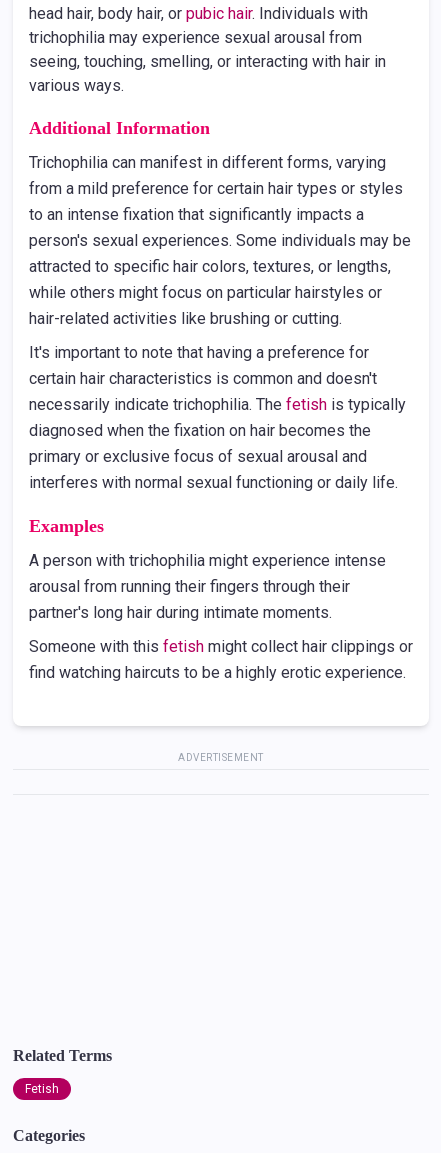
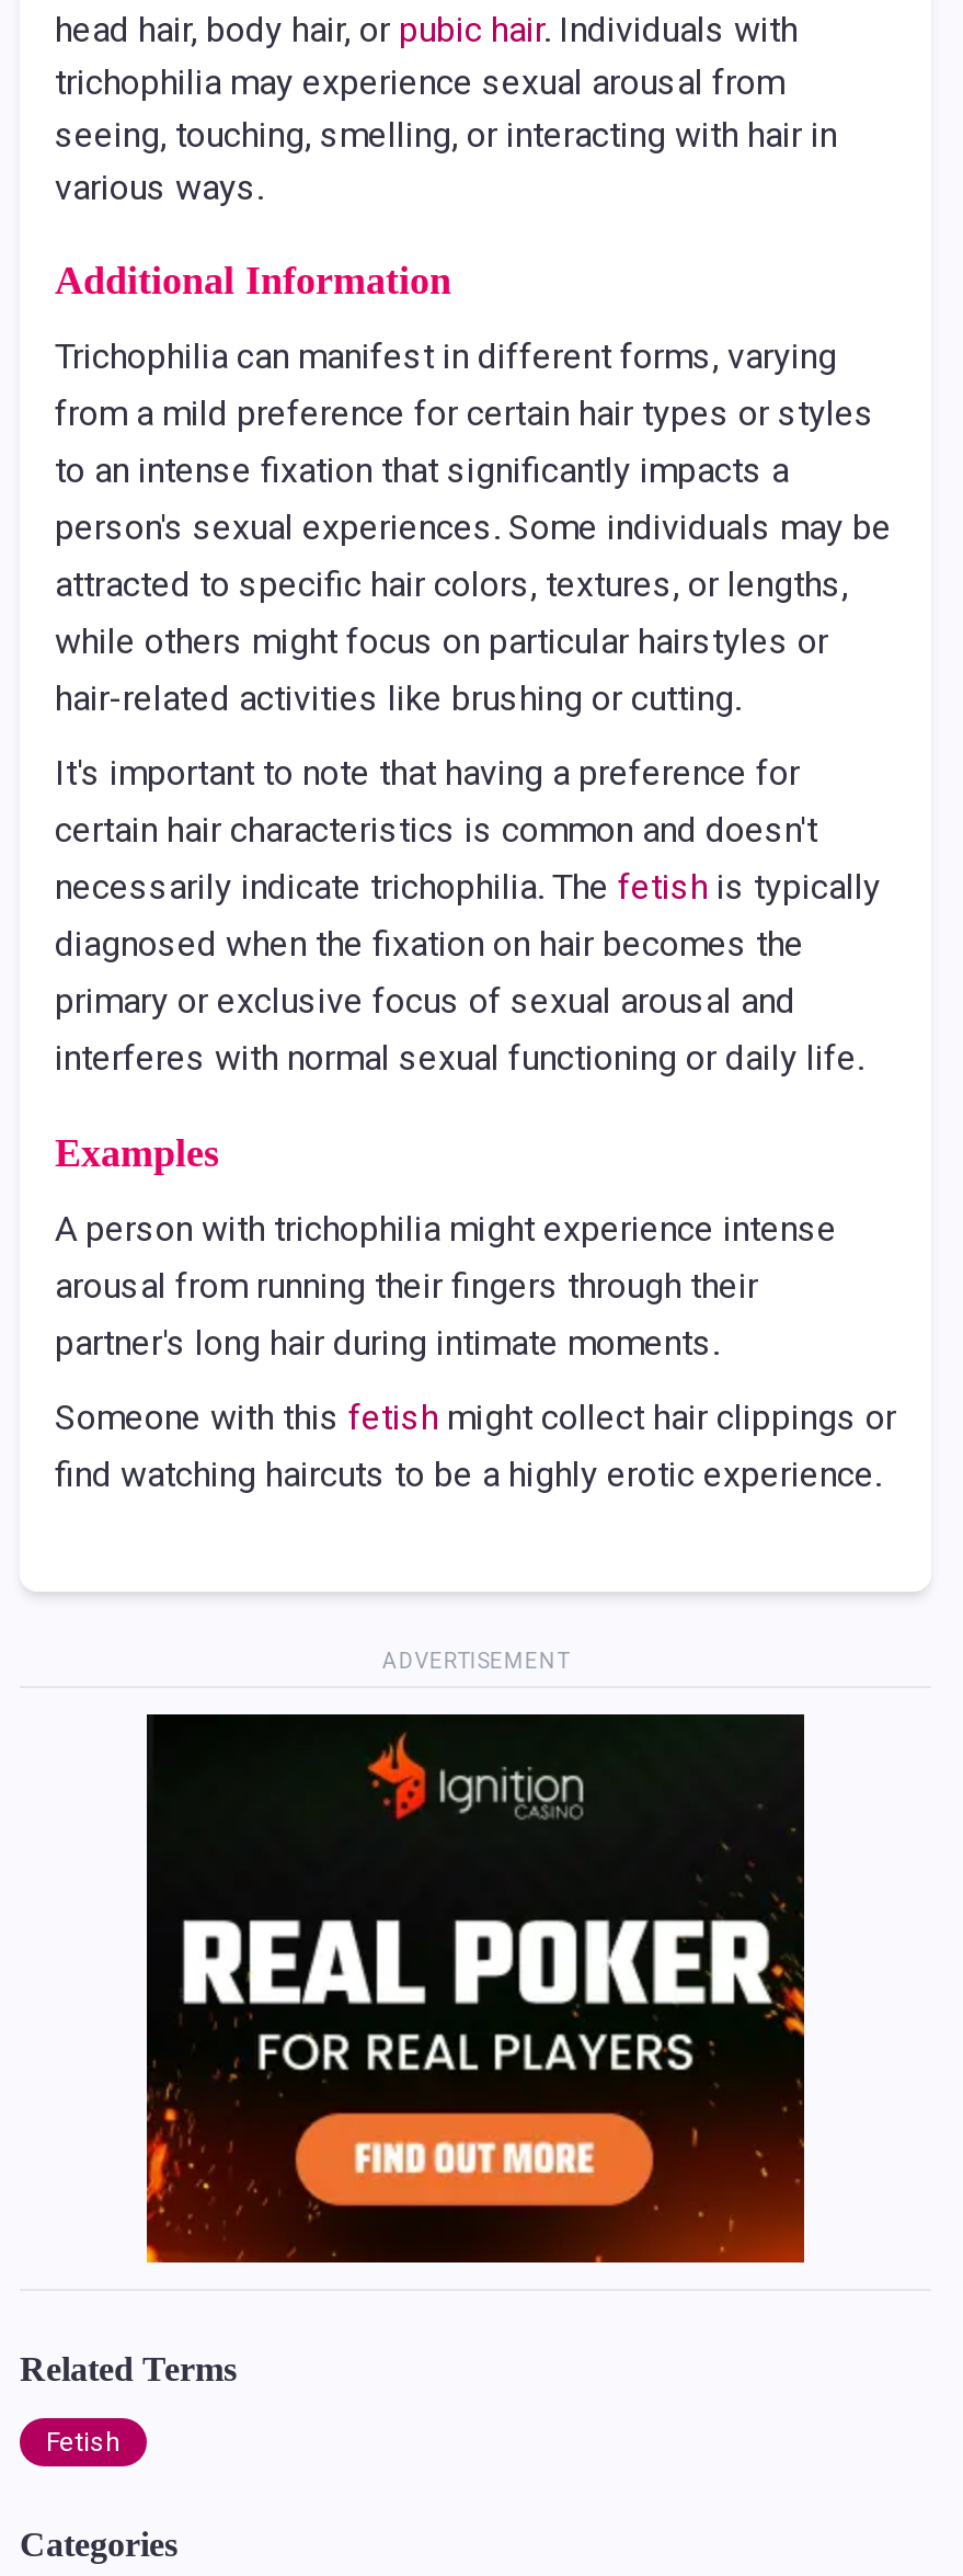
+ [image]
